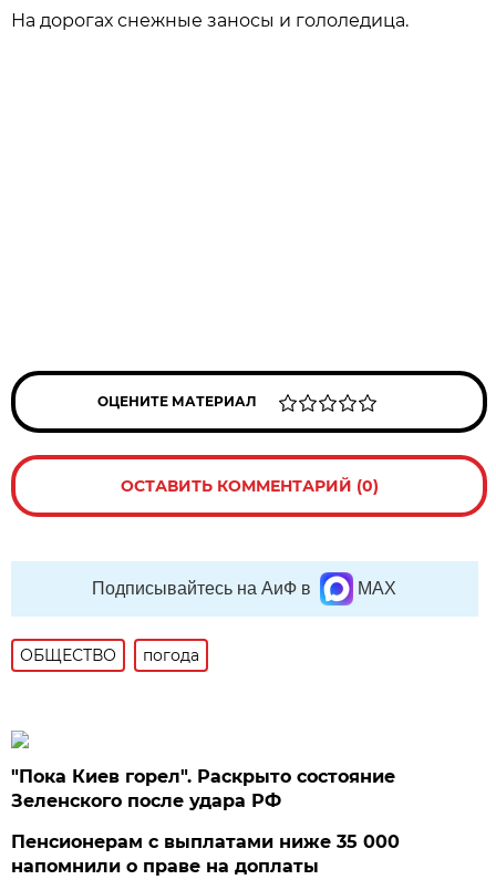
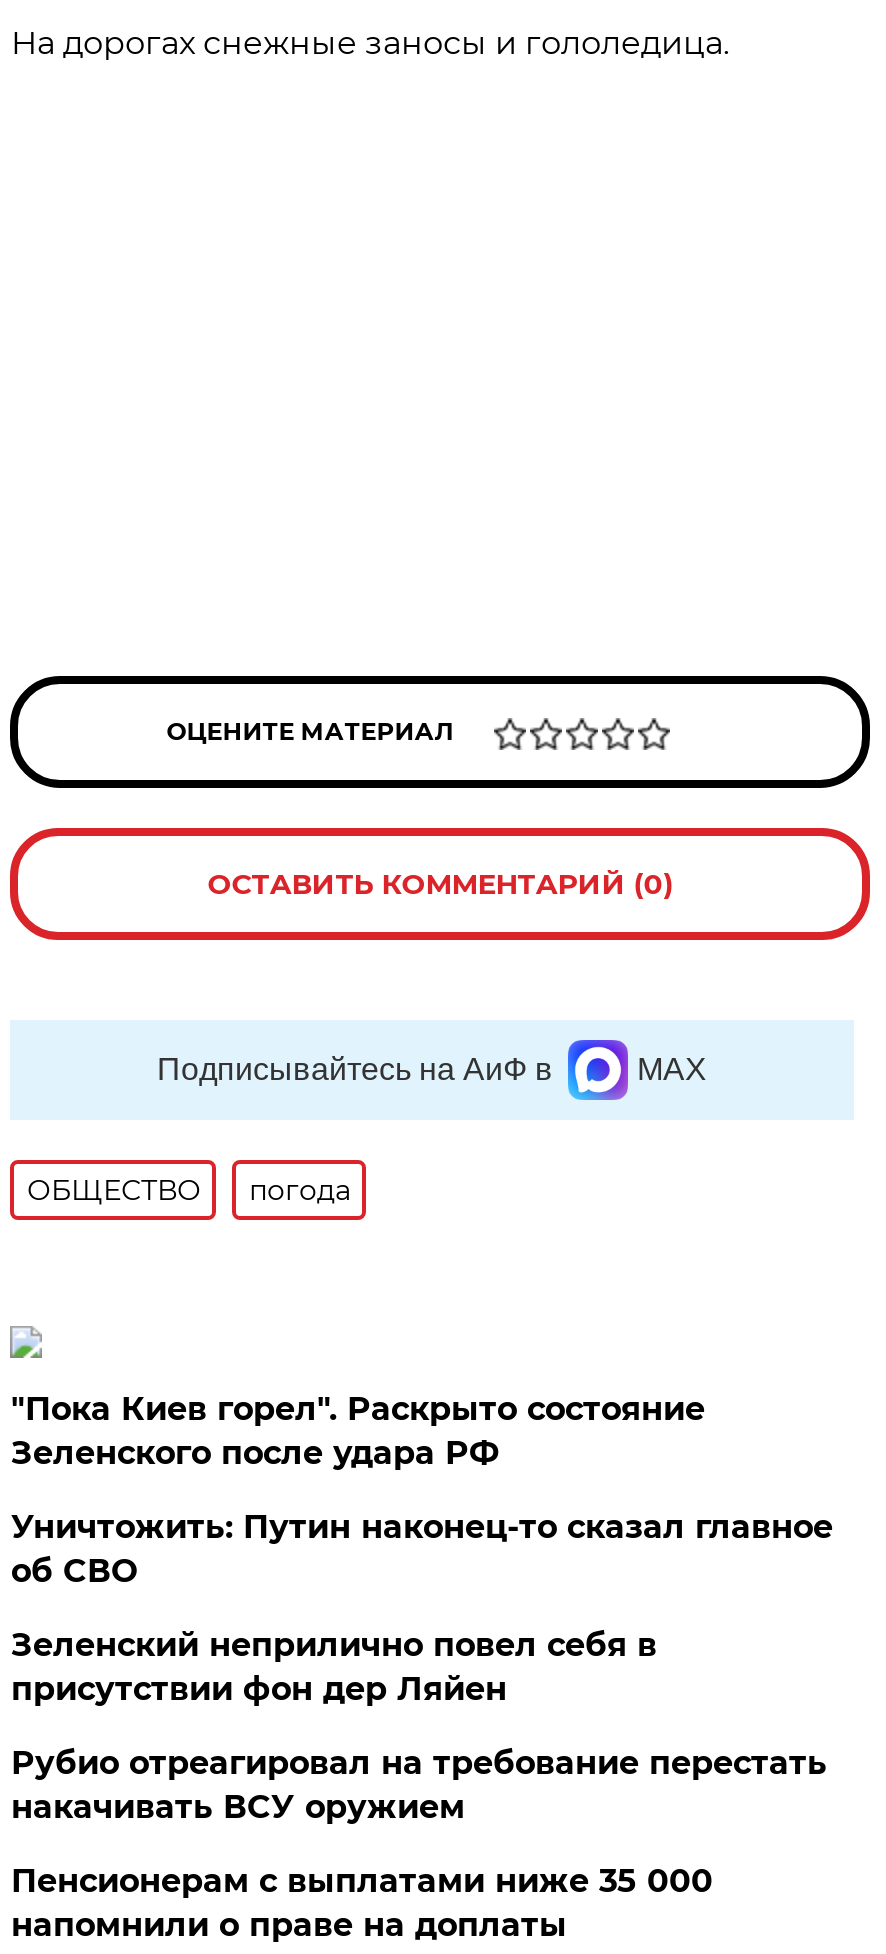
+ Уничтожить: Путин наконец-то сказал главное
+ об СВО
+ Зеленский неприлично повел cебя в
+ присутствии фон дер Ляйен
+ Рубио отреагировал на требование перестать
+ накачивать ВСУ оружием
